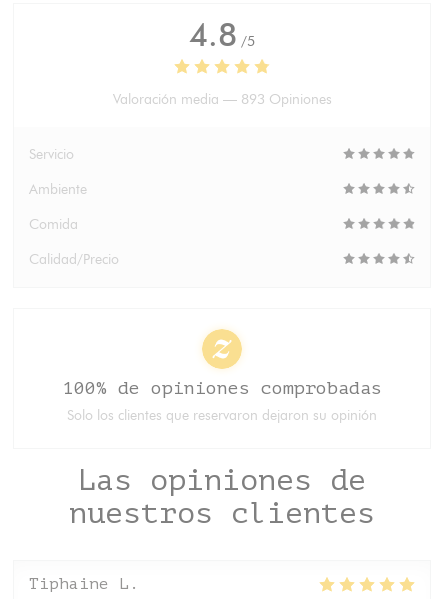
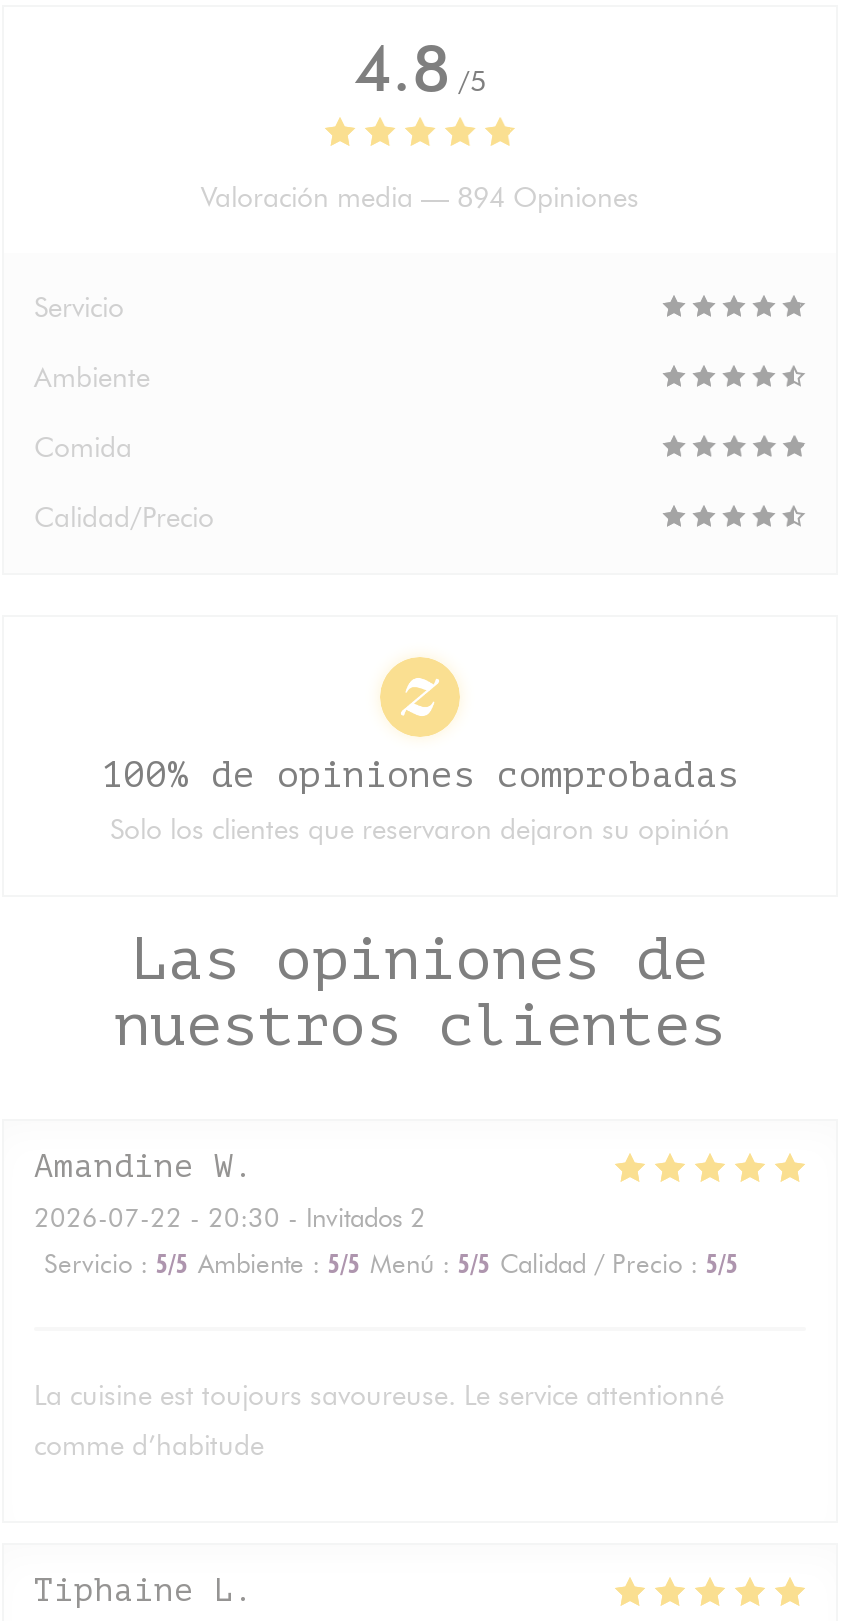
- Valoración media — 893 Opiniones
+ Valoración media — 894 Opiniones

+ Amandine W
+ 2026-07-22 - 20:30 - Invitados 2
+ Servicio: 5/5 Ambiente: 5/5 Menú: 5/5 Calidad / Precio: 5/5

+ La cuisine est toujours savoureuse. Le service attentionné
+ comme d’habitude
